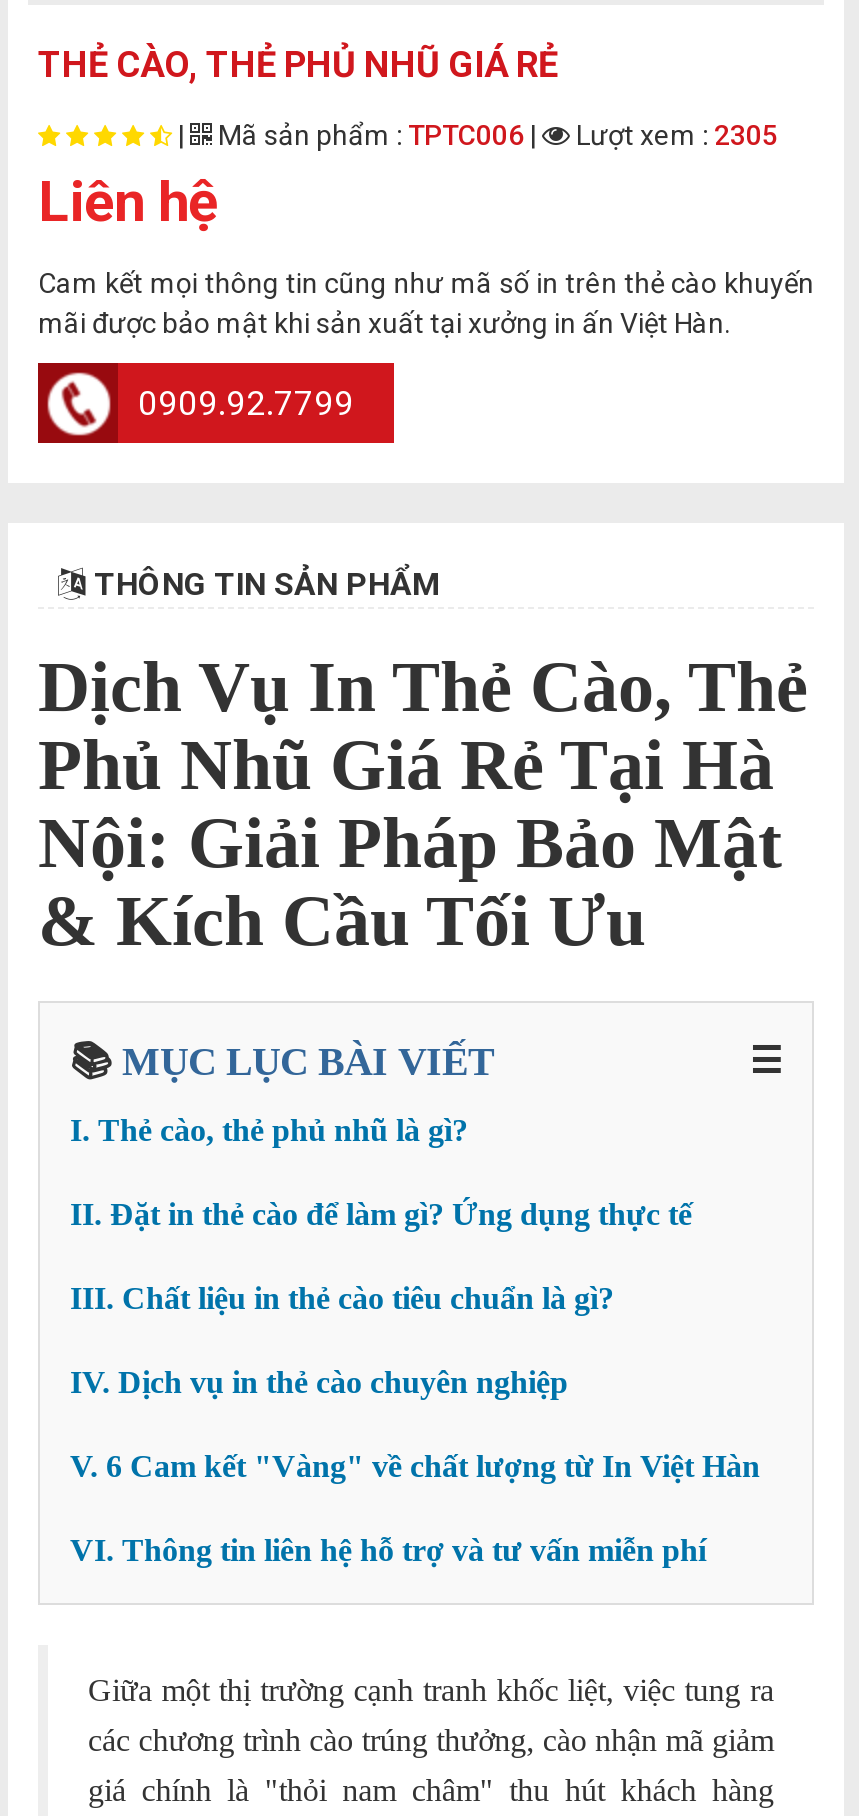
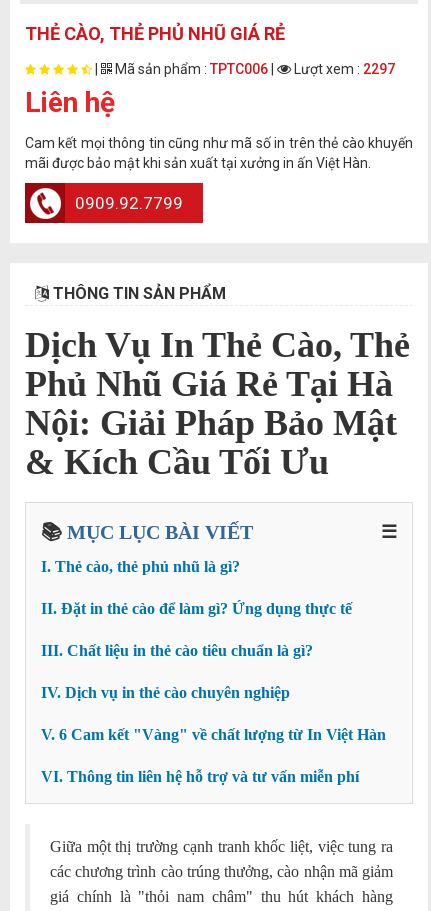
- Lượt xem : 2305
+ Lượt xem : 2297
